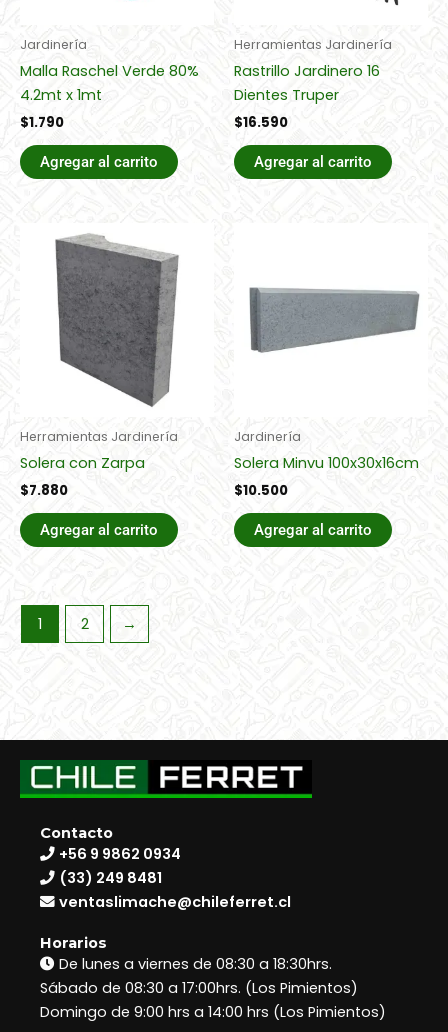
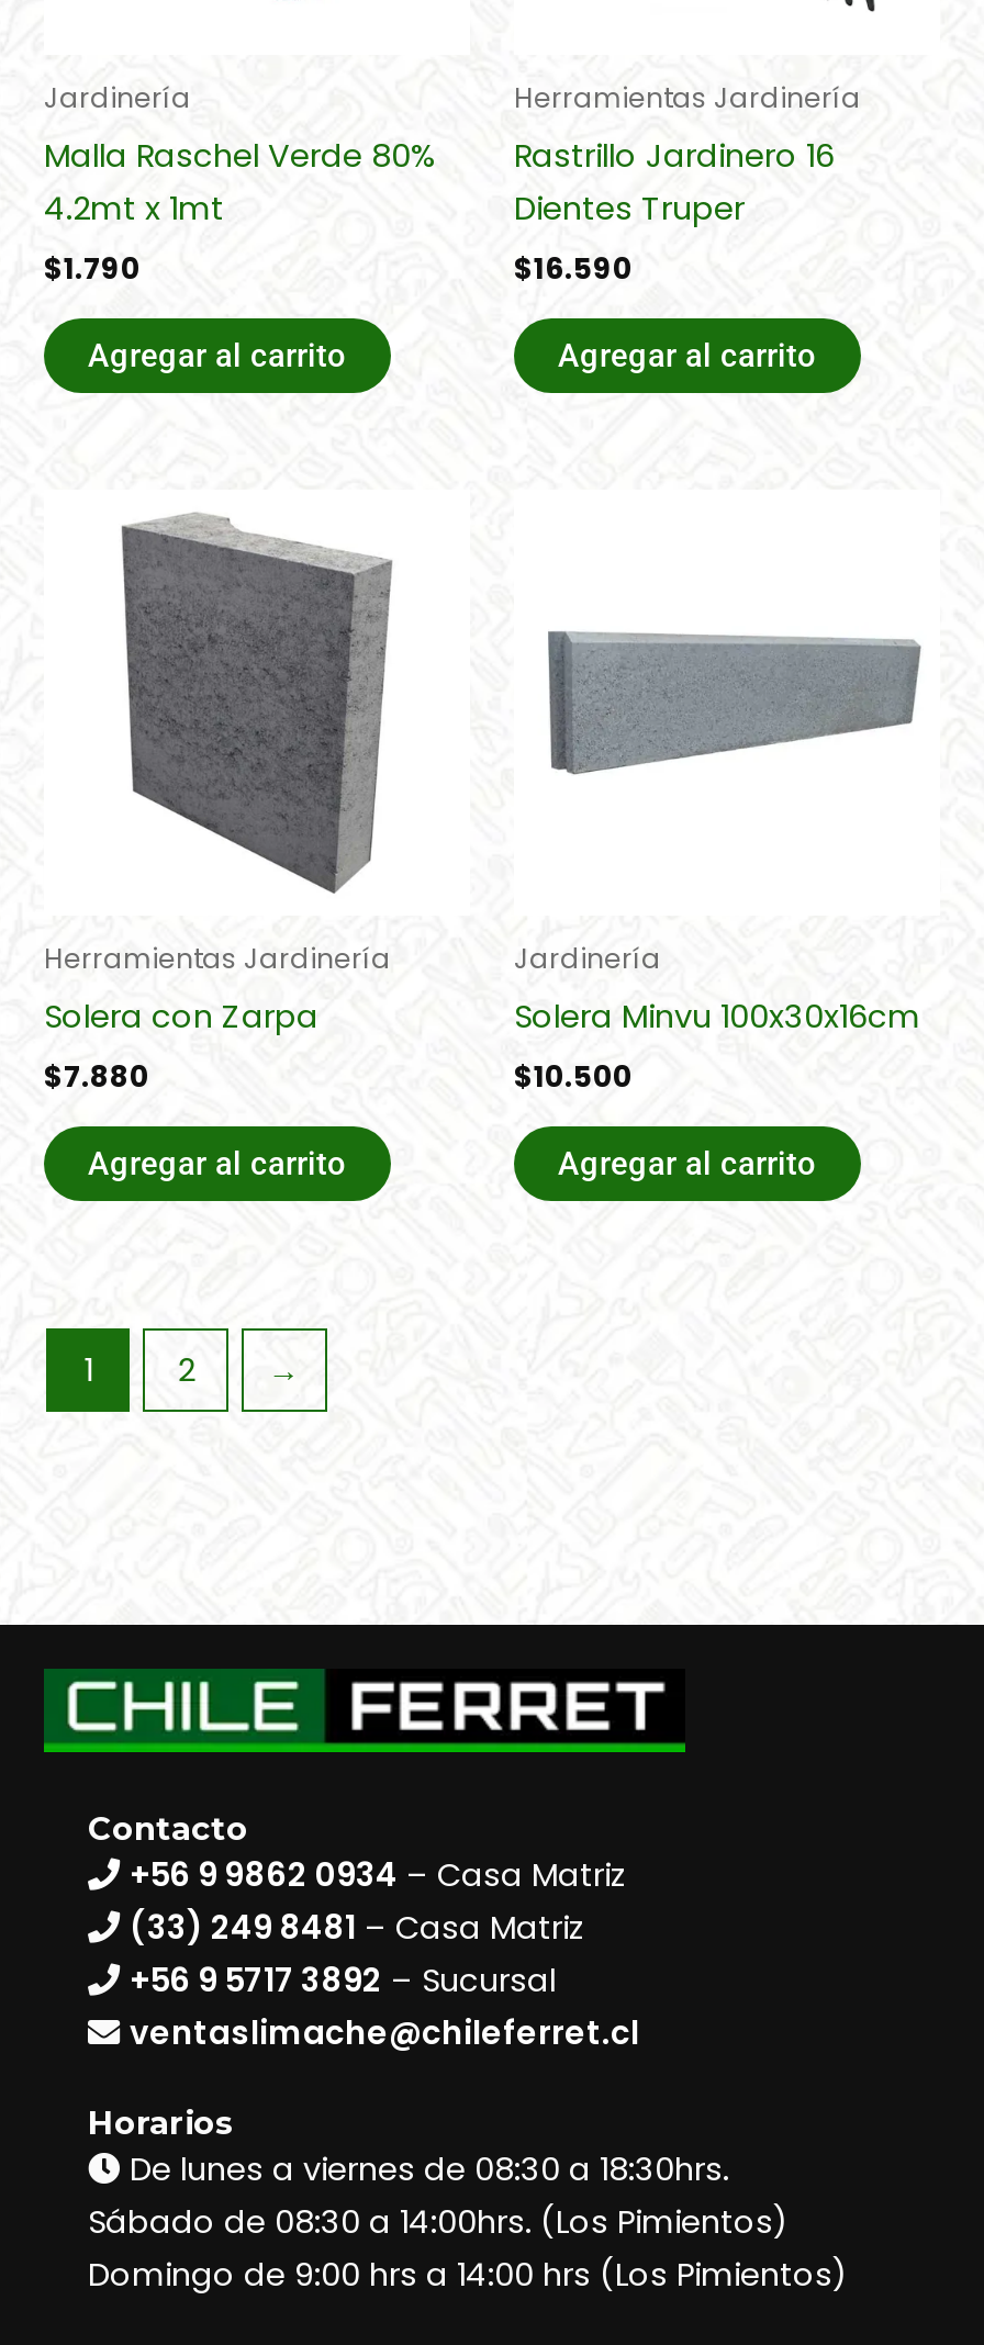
- +56 9 9862 0934
- (33) 249 8481
+ +56 9 9862 0934 – Casa Matriz
+ (33) 249 8481 – Casa Matriz
+ +56 9 5717 3892 – Sucursal

- Sábado de 08:30 a 17:00hrs. (Los Pimientos)
+ Sábado de 08:30 a 14:00hrs. (Los Pimientos)
